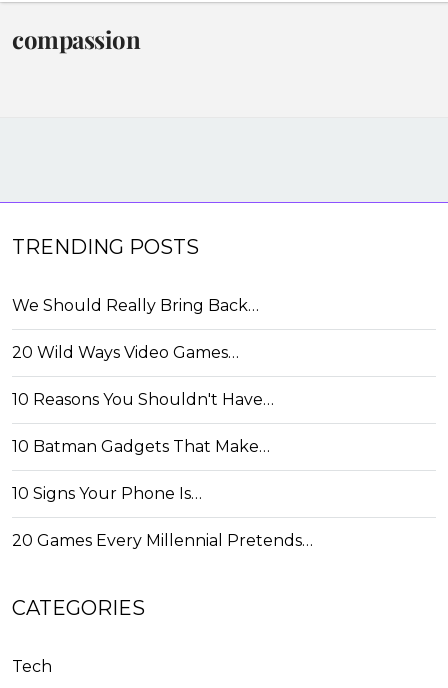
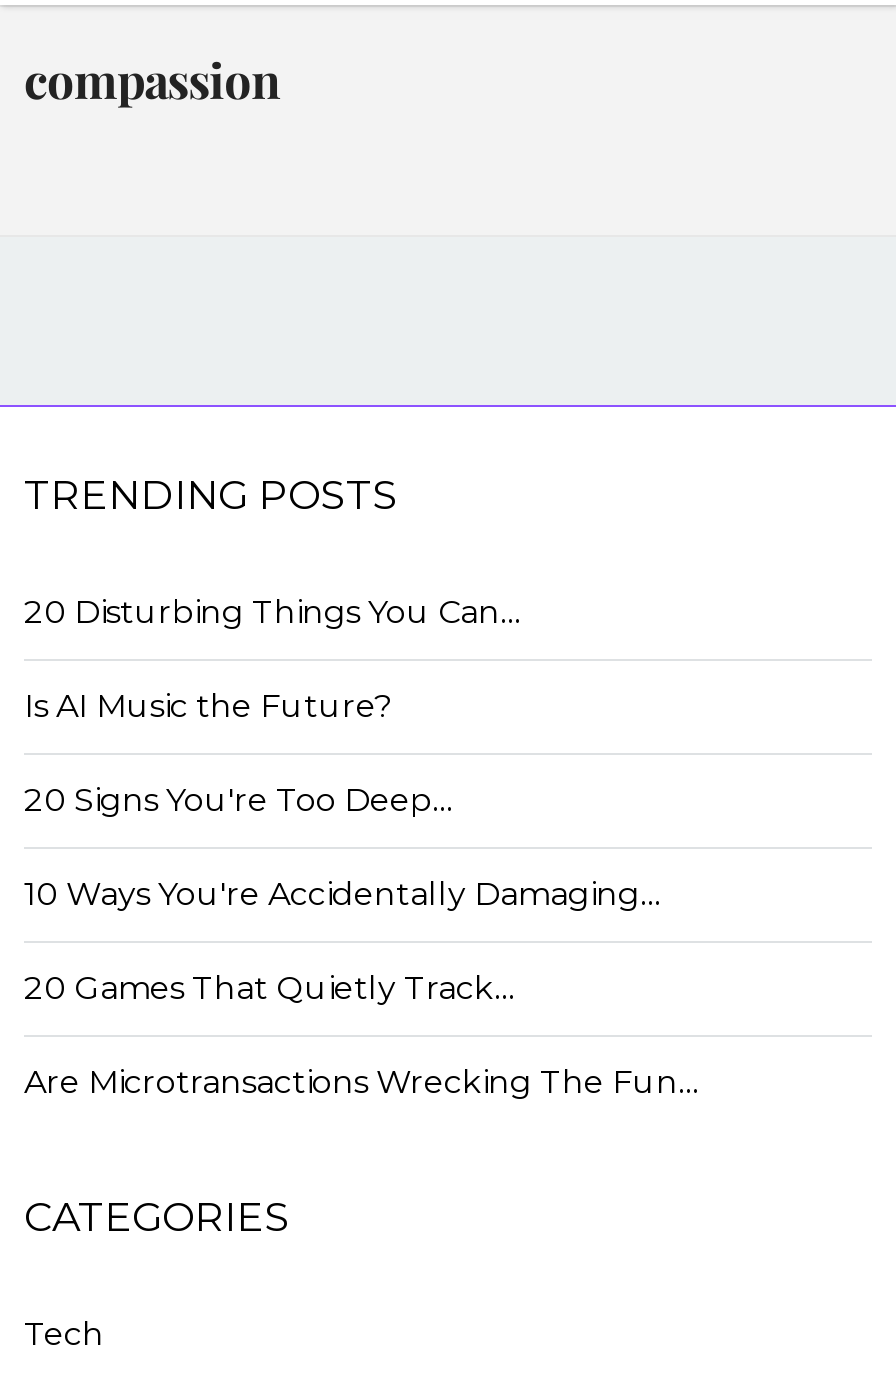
- We Should Really Bring Back…
+ 20 Disturbing Things You Can…

- 20 Wild Ways Video Games…
+ Is AI Music the Future?

- 10 Reasons You Shouldn't Have…
+ 20 Signs You're Too Deep…

- 10 Batman Gadgets That Make…
+ 10 Ways You're Accidentally Damaging…

- 10 Signs Your Phone Is…
+ 20 Games That Quietly Track…

- 20 Games Every Millennial Pretends…
+ Are Microtransactions Wrecking The Fun…
